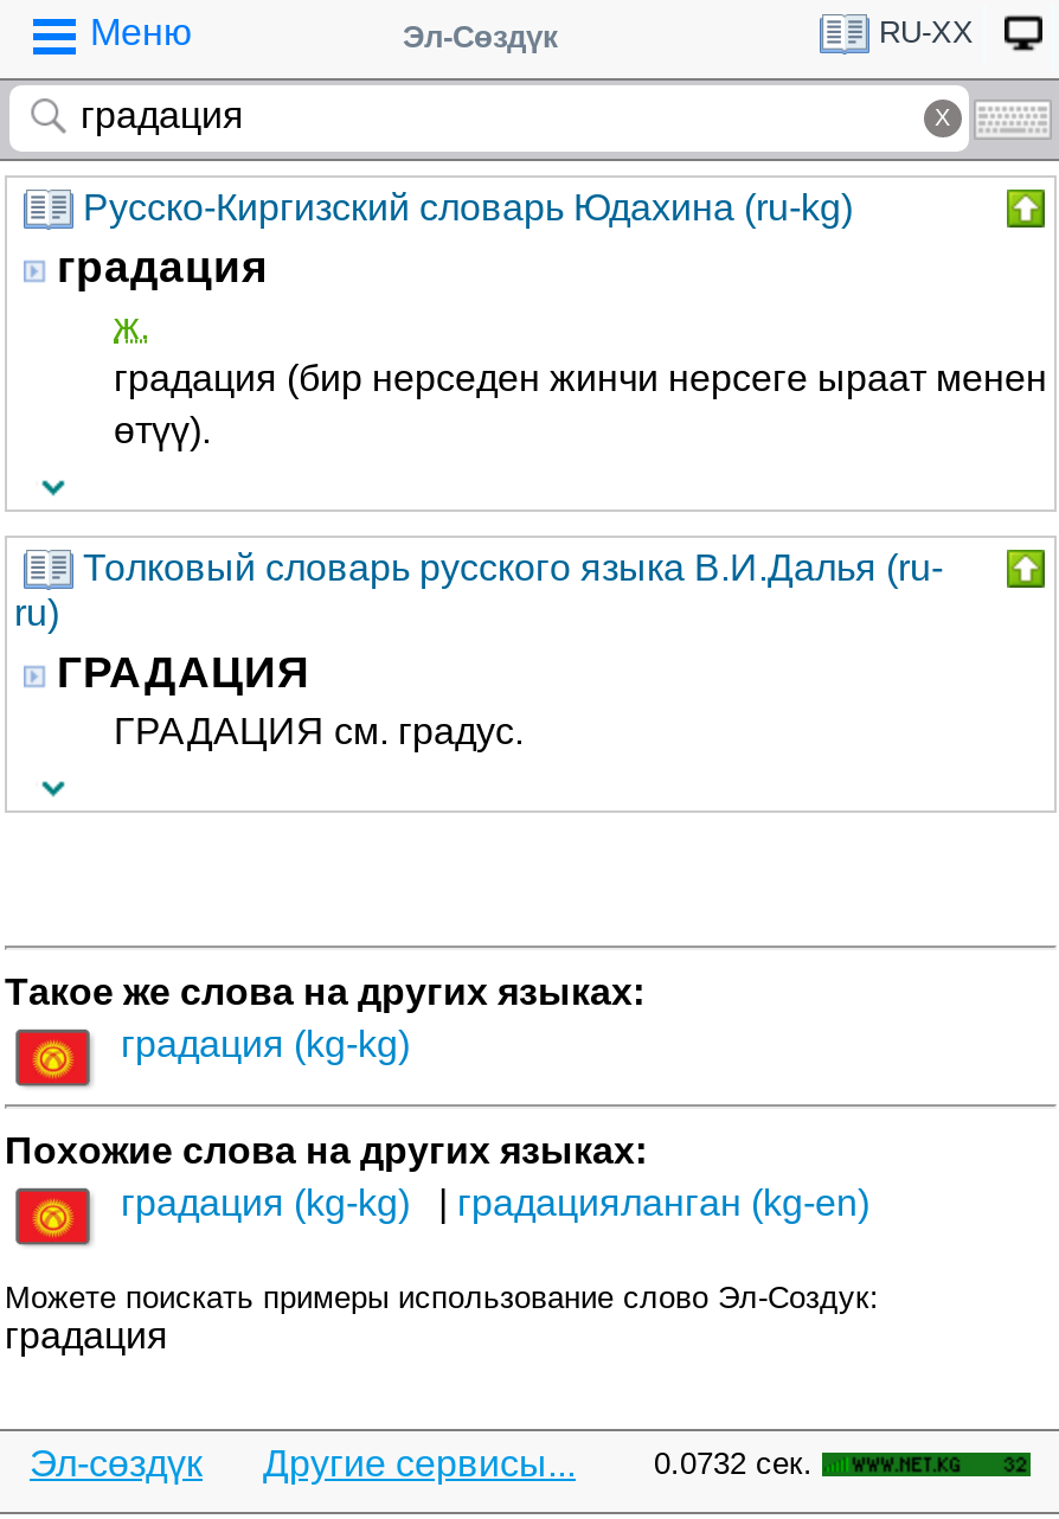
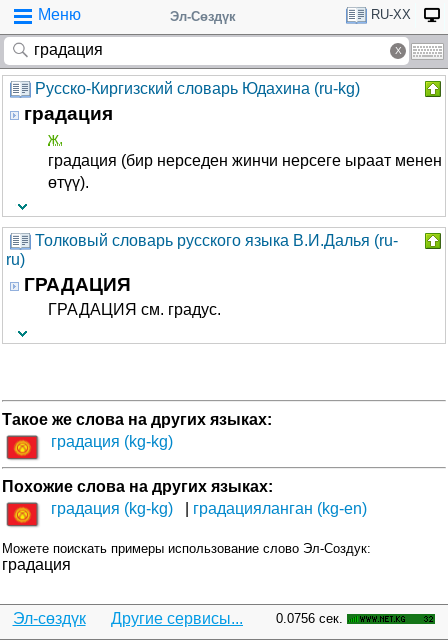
- 0.0732 сек.
+ 0.0756 сек.
